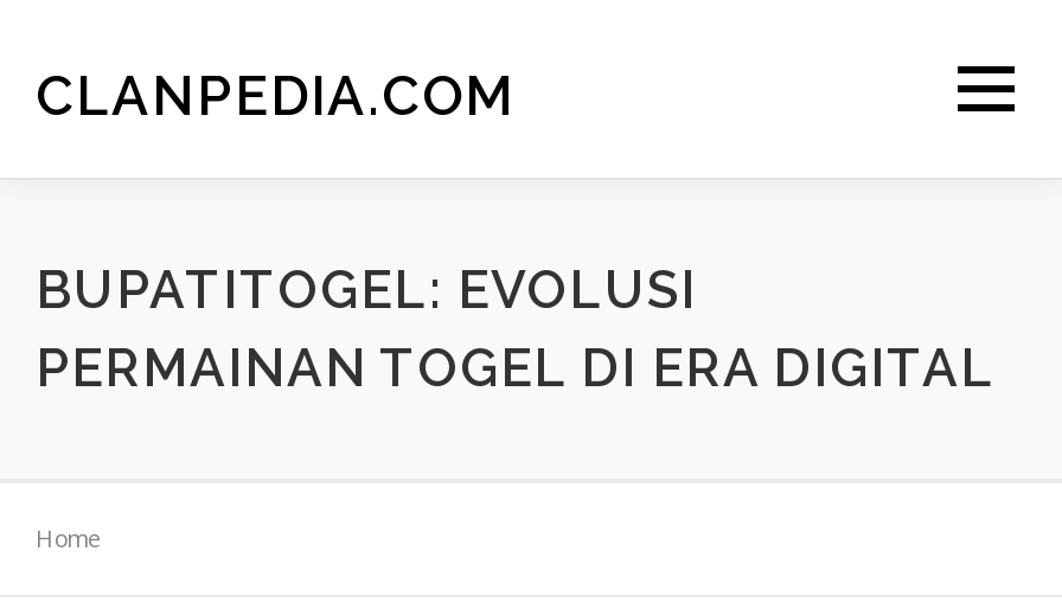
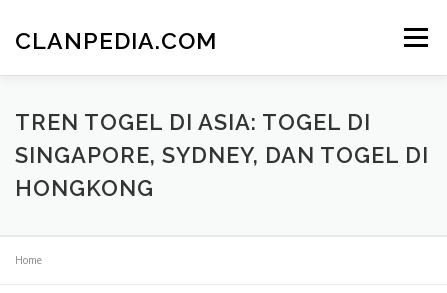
- BUPATITOGEL: EVOLUSI
- PERMAINAN TOGEL DI ERA DIGITAL
+ TREN TOGEL DI ASIA: TOGEL DI
+ SINGAPORE, SYDNEY, DAN TOGEL DI
+ HONGKONG
